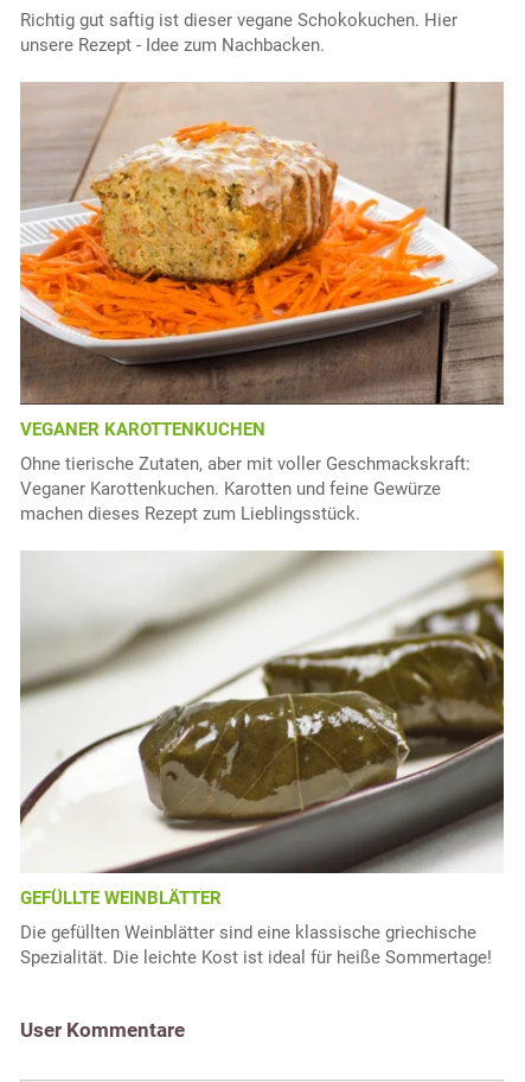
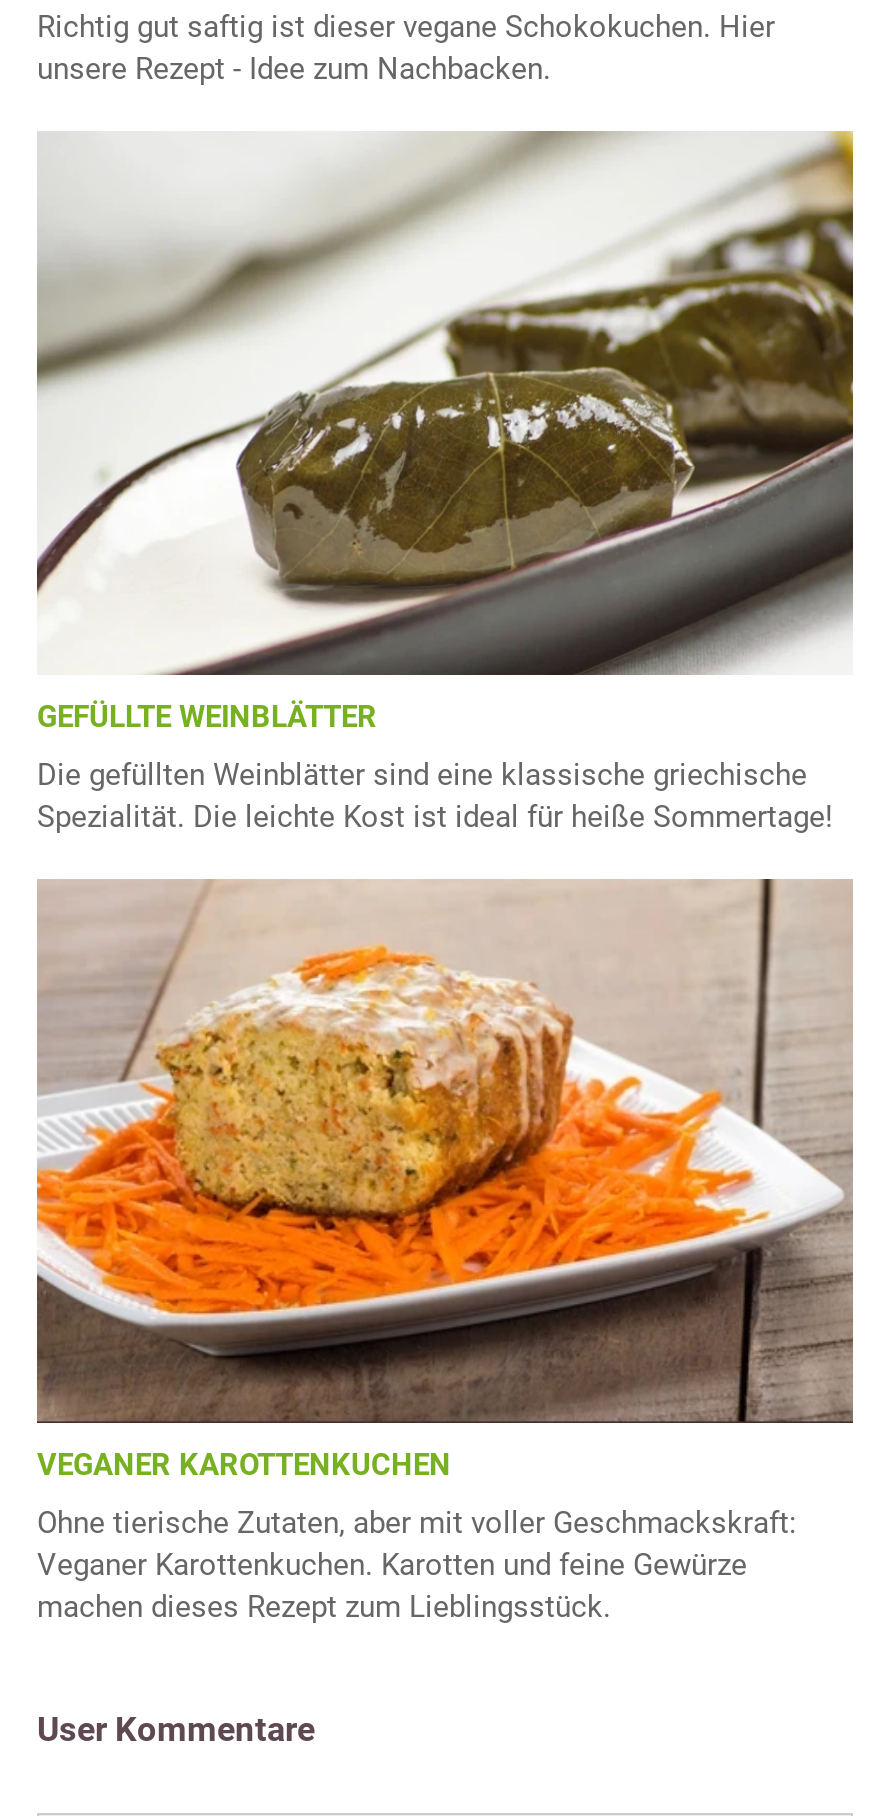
moved down: [image] | VEGANER KAROTTENKUCHEN | Ohne tierische Zutaten, aber mit voller Geschmackskraft: | Veganer Karottenkuchen. Karotten und feine Gewürze | machen dieses Rezept zum Lieblingsstück.

moved up: [image] | GEFÜLLTE WEINBLÄTTER | Die gefüllten Weinblätter sind eine klassische griechische | Spezialität. Die leichte Kost ist ideal für heiße Sommertage!
